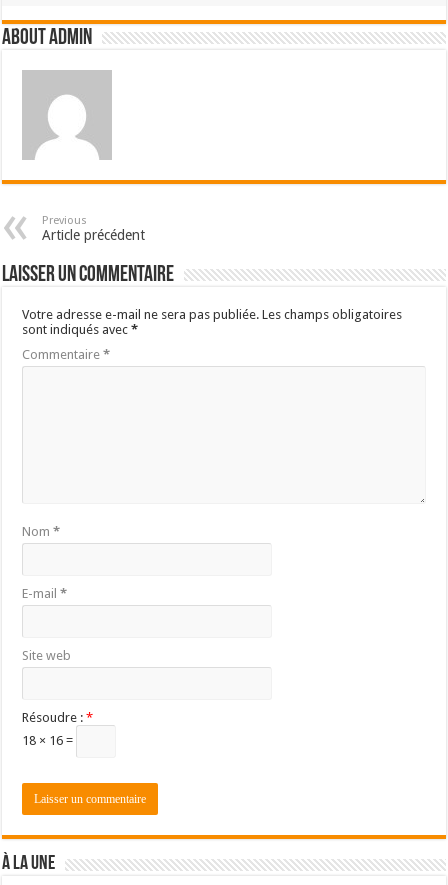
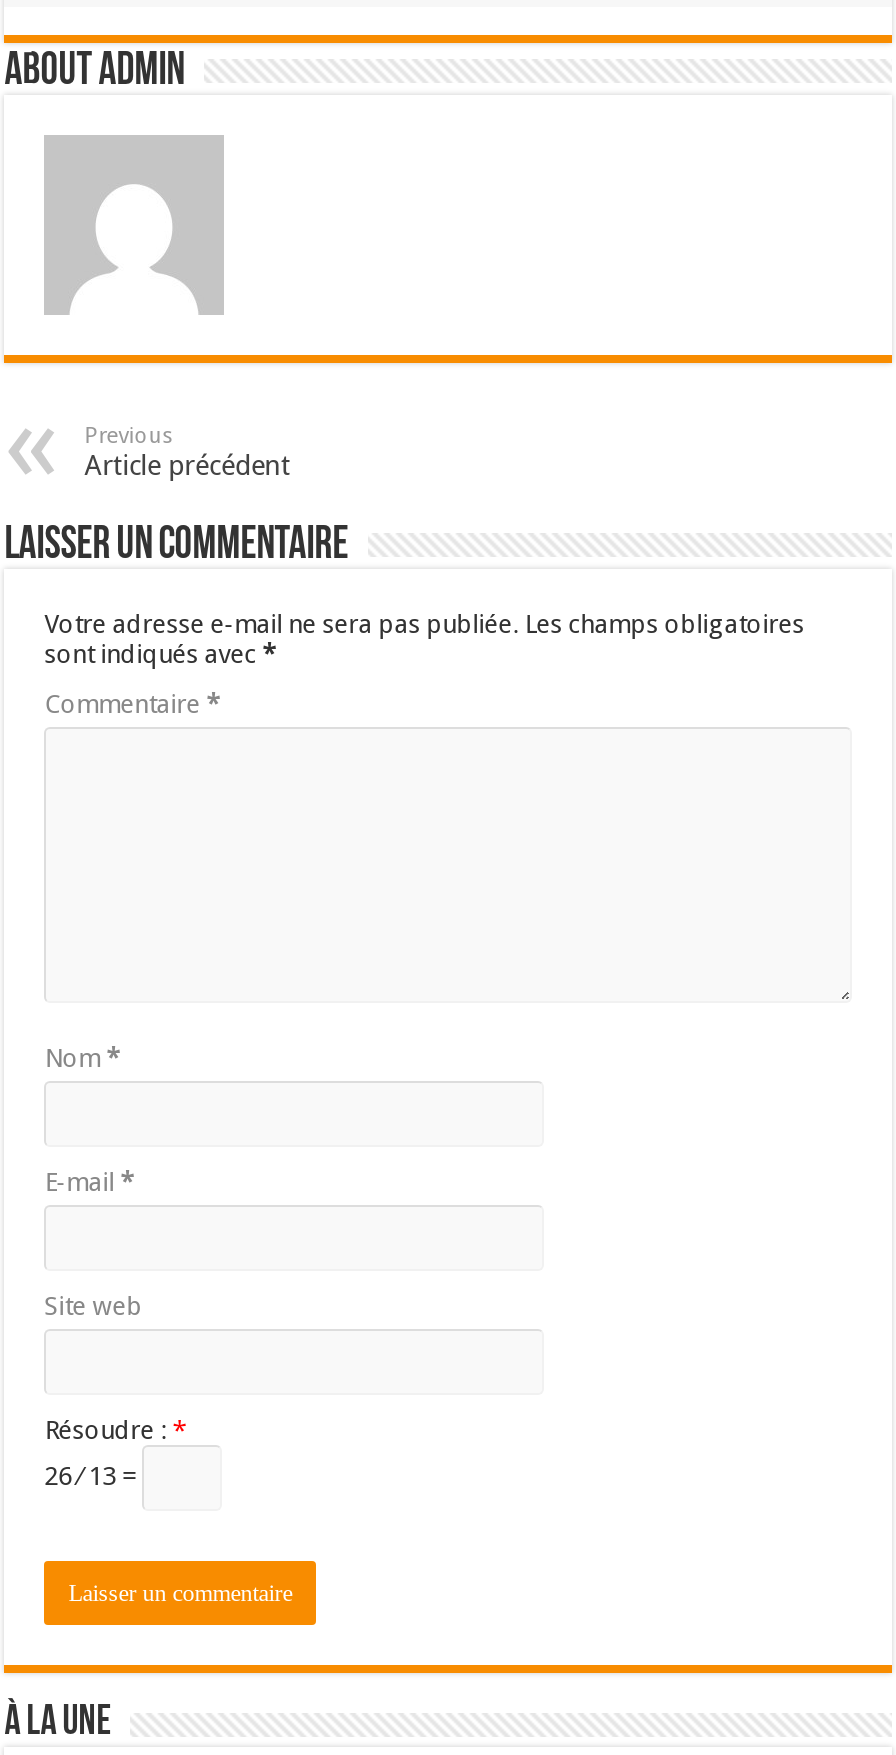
- 18 × 16 =
+ 26 ⁄ 13 =
